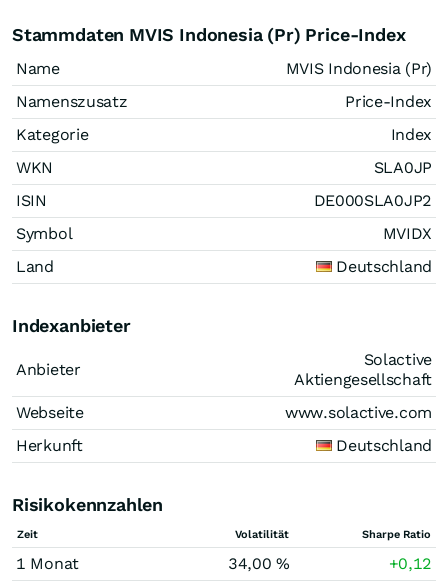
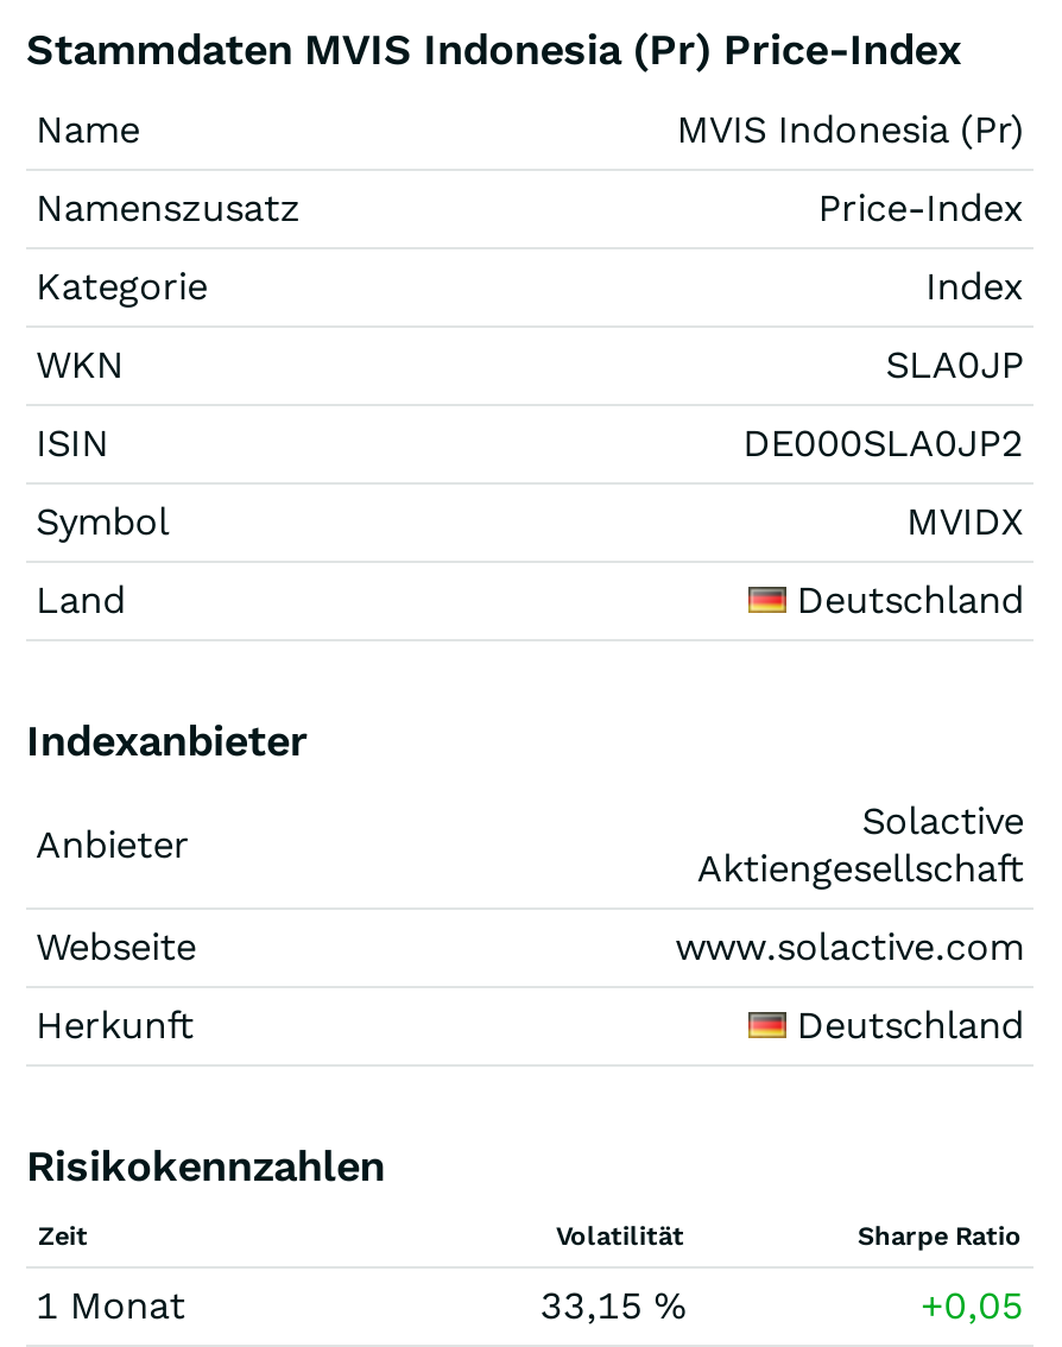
- 34,00 %
+ 33,15 %

- +0,12
+ +0,05
